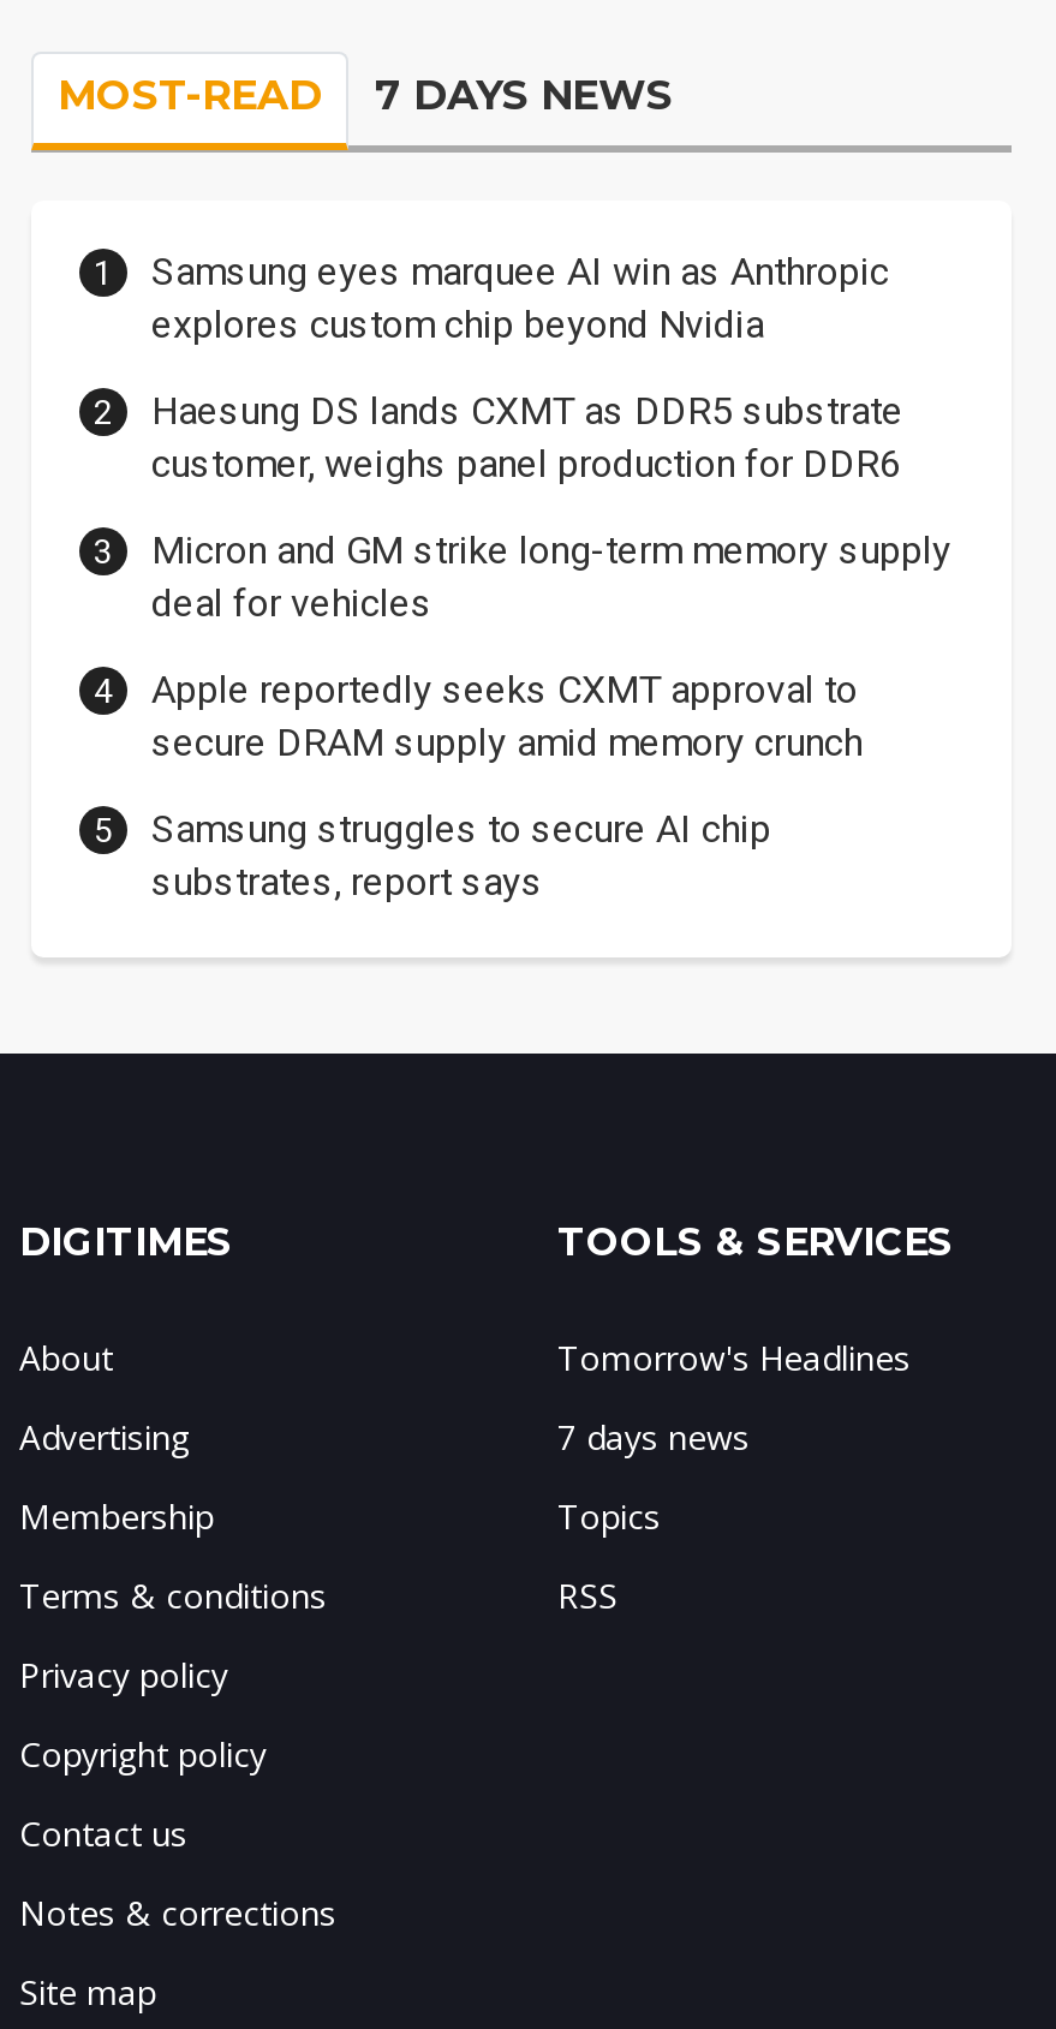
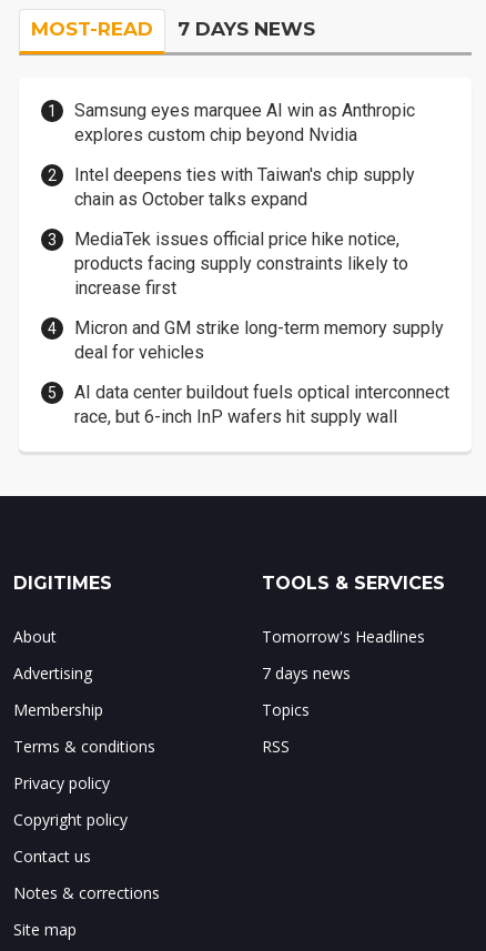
- Haesung DS lands CXMT as DDR5 substrate
- customer, weighs panel production for DDR6
+ Intel deepens ties with Taiwan's chip supply
+ chain as October talks expand
+ MediaTek issues official price hike notice,
+ products facing supply constraints likely to
+ increase first

moved down: Micron and GM strike long-term memory supply | deal for vehicles

- Apple reportedly seeks CXMT approval to
- secure DRAM supply amid memory crunch
- Samsung struggles to secure AI chip
- substrates, report says
+ AI data center buildout fuels optical interconnect
+ race, but 6-inch InP wafers hit supply wall
